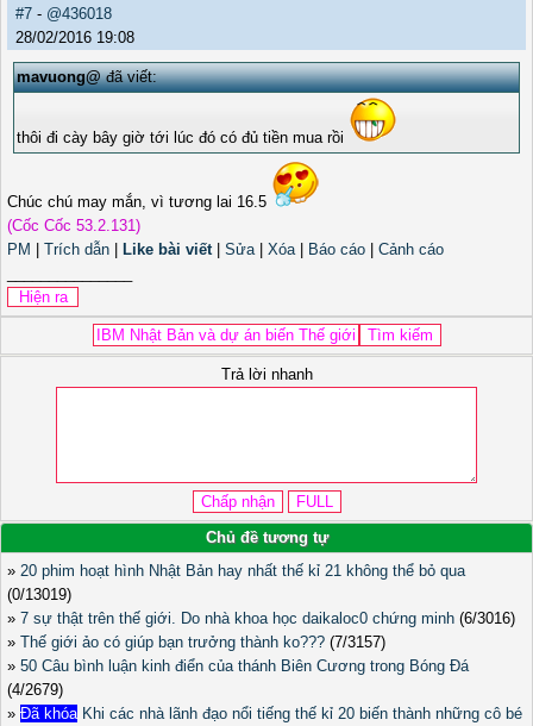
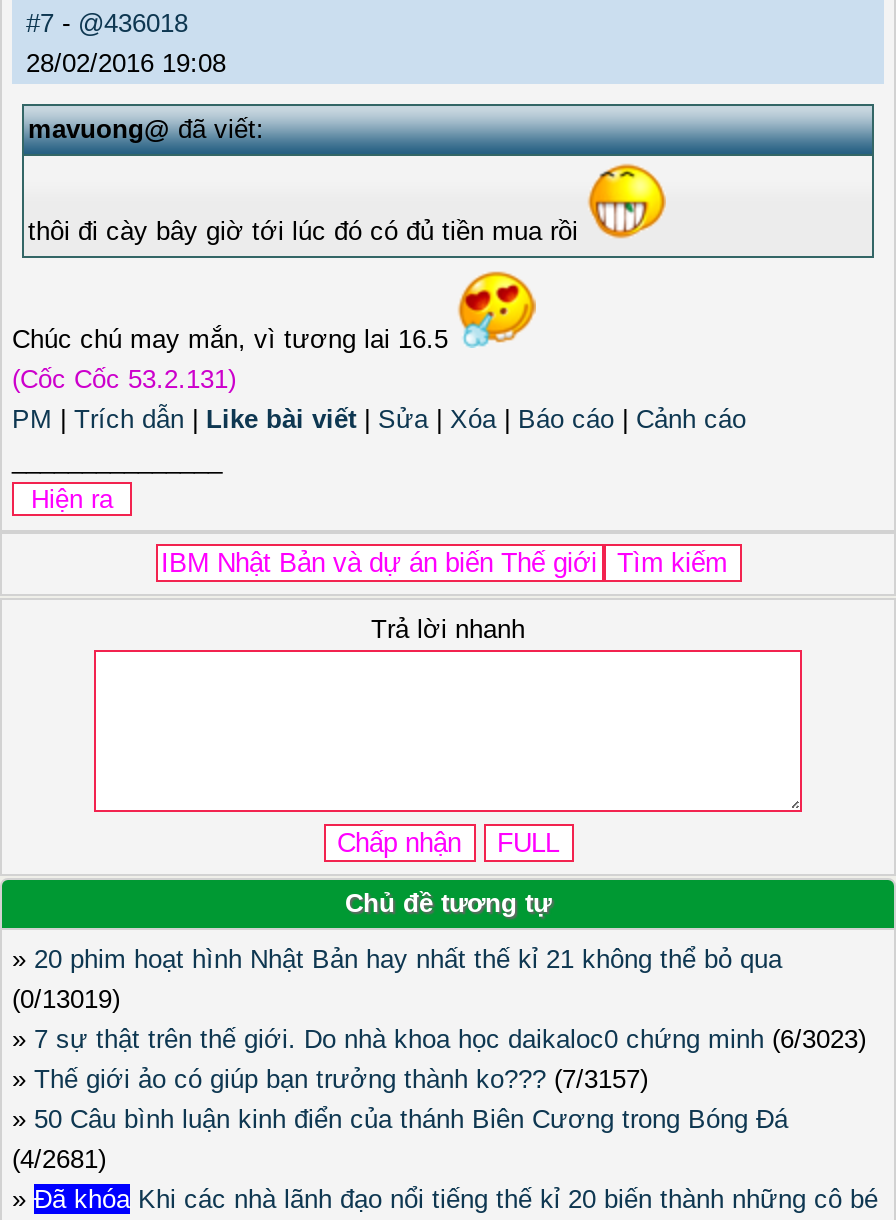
- » 7 sự thật trên thế giới. Do nhà khoa học daikaloc0 chứng minh (6/3016)
+ » 7 sự thật trên thế giới. Do nhà khoa học daikaloc0 chứng minh (6/3023)

- (4/2679)
+ (4/2681)
